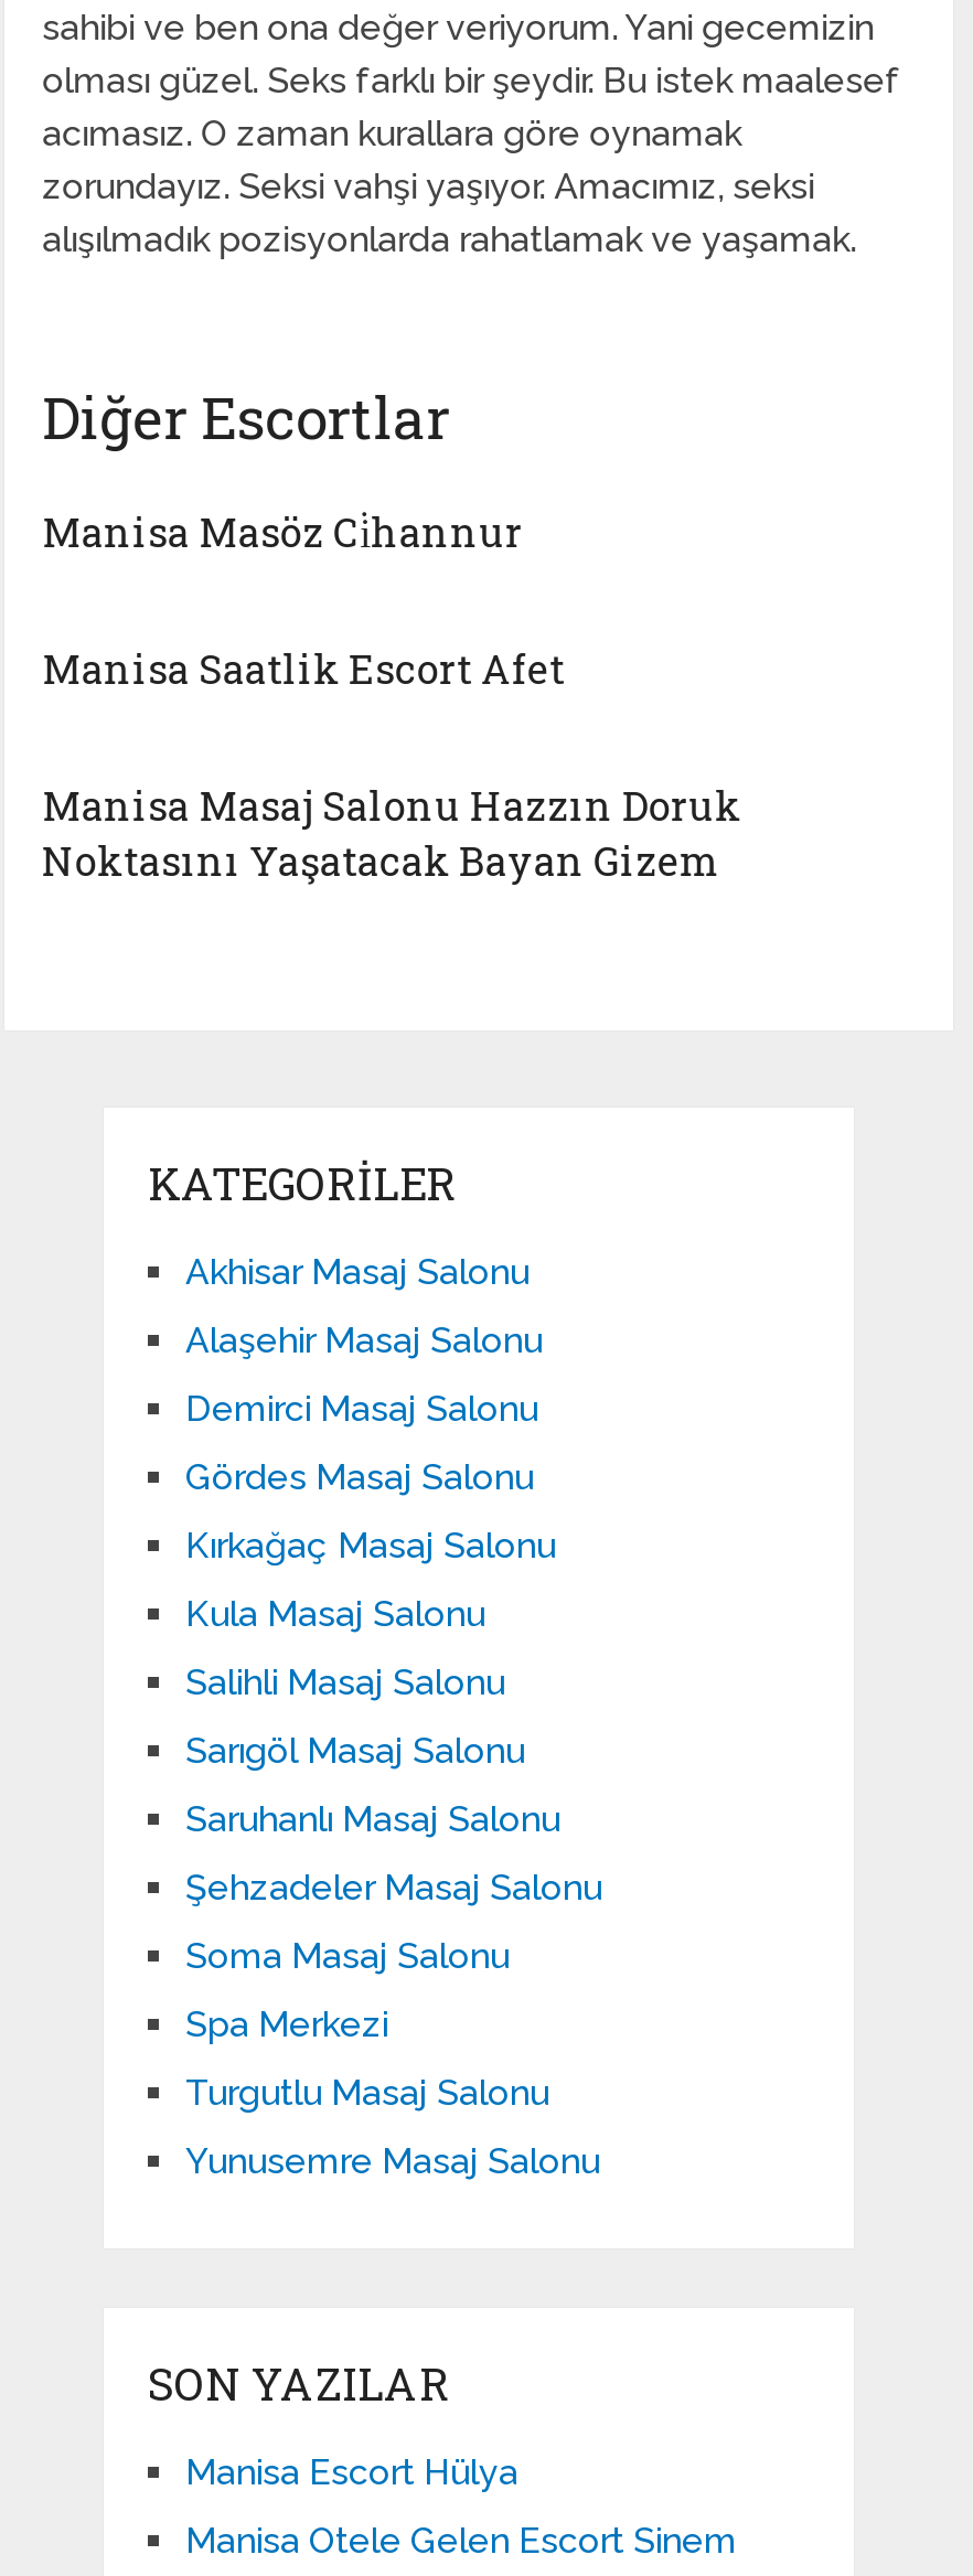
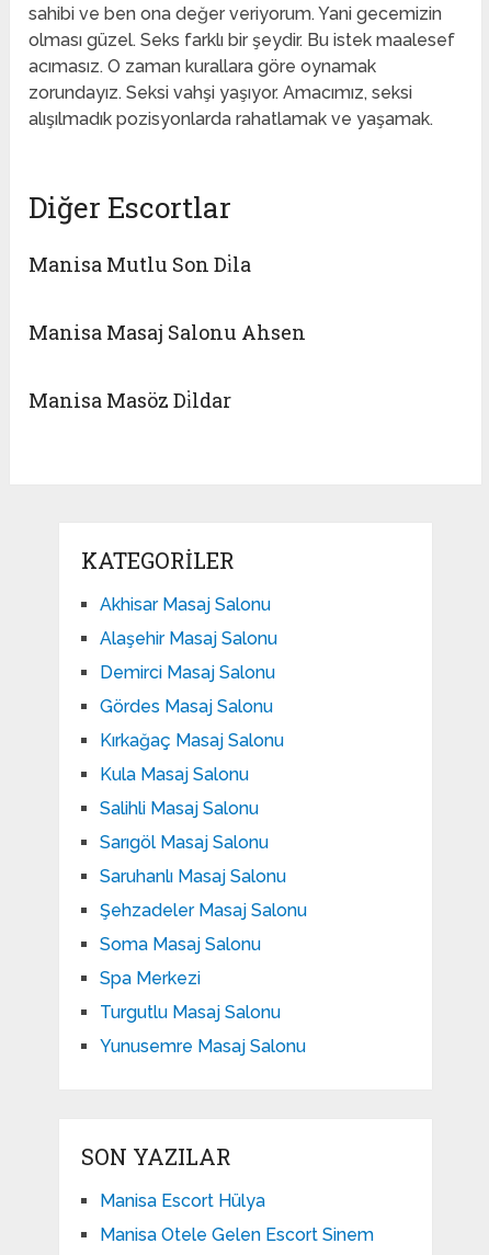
- Manisa Masöz Ci̇hannur
+ Manisa Mutlu Son Di̇la

- Manisa Saatlik Escort Afet
+ Manisa Masaj Salonu Ahsen

- Manisa Masaj Salonu Hazzın Doruk
- Noktasını Yaşatacak Bayan Gizem
+ Manisa Masöz Di̇ldar
